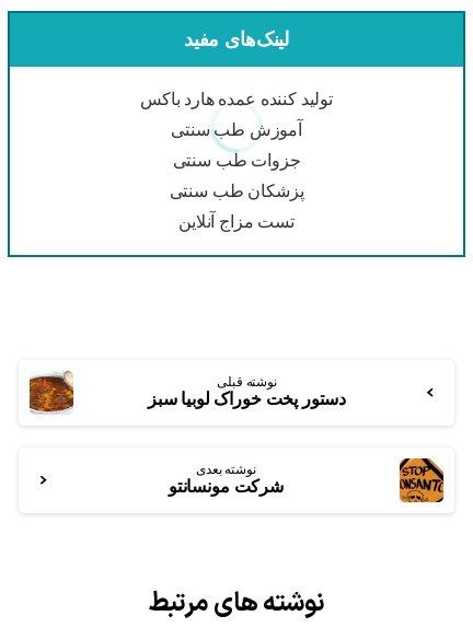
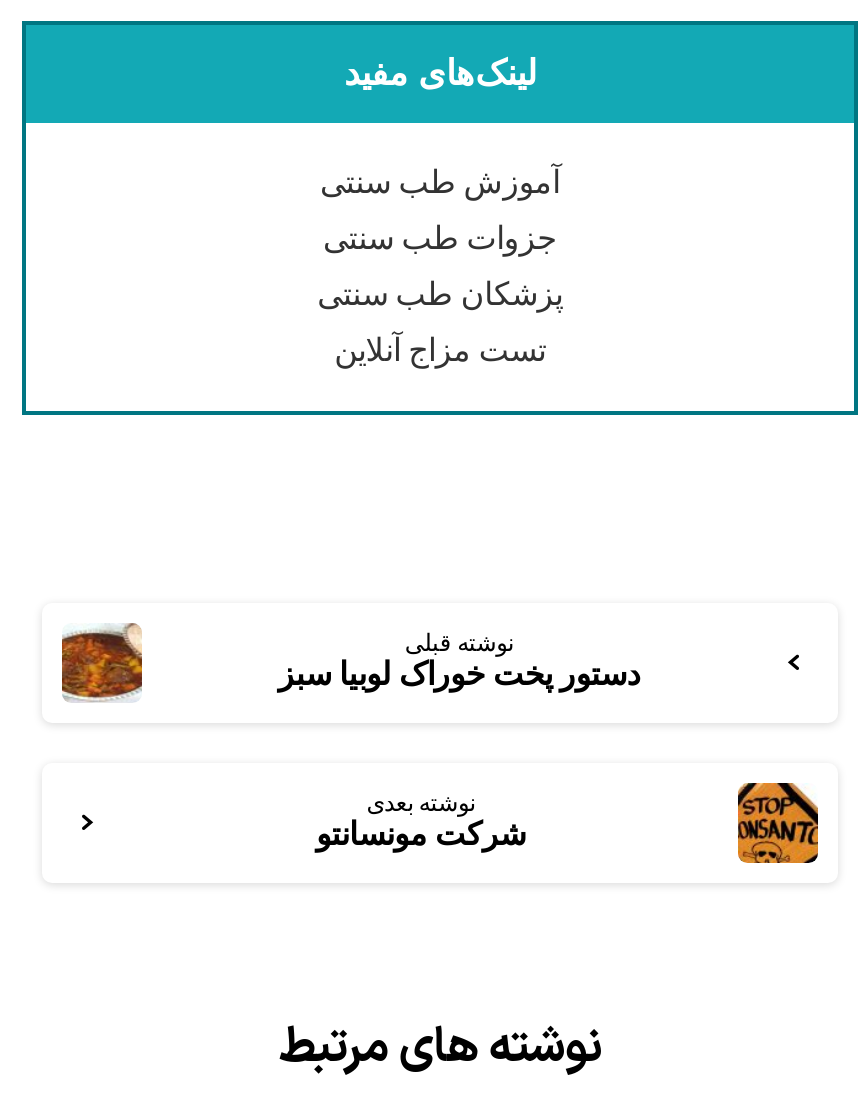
- تولید کننده عمده هارد باکس
